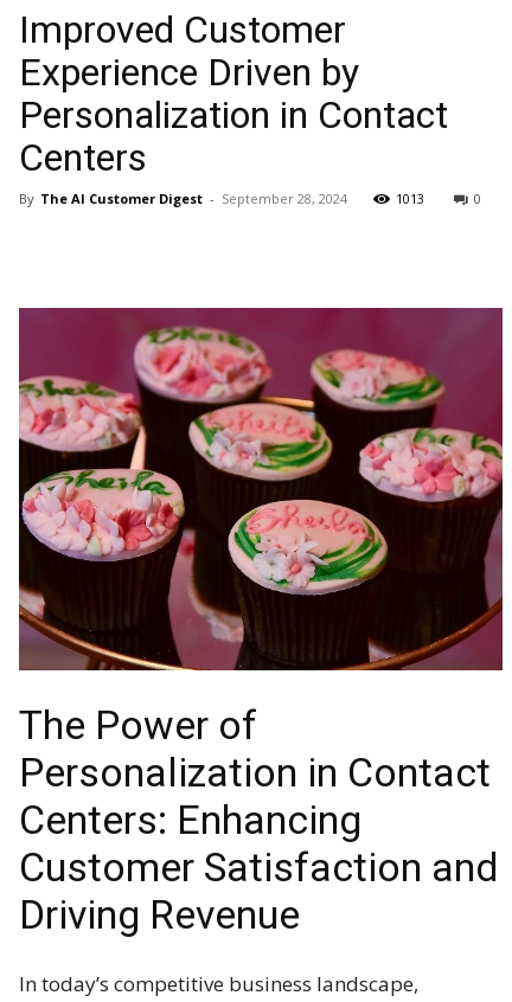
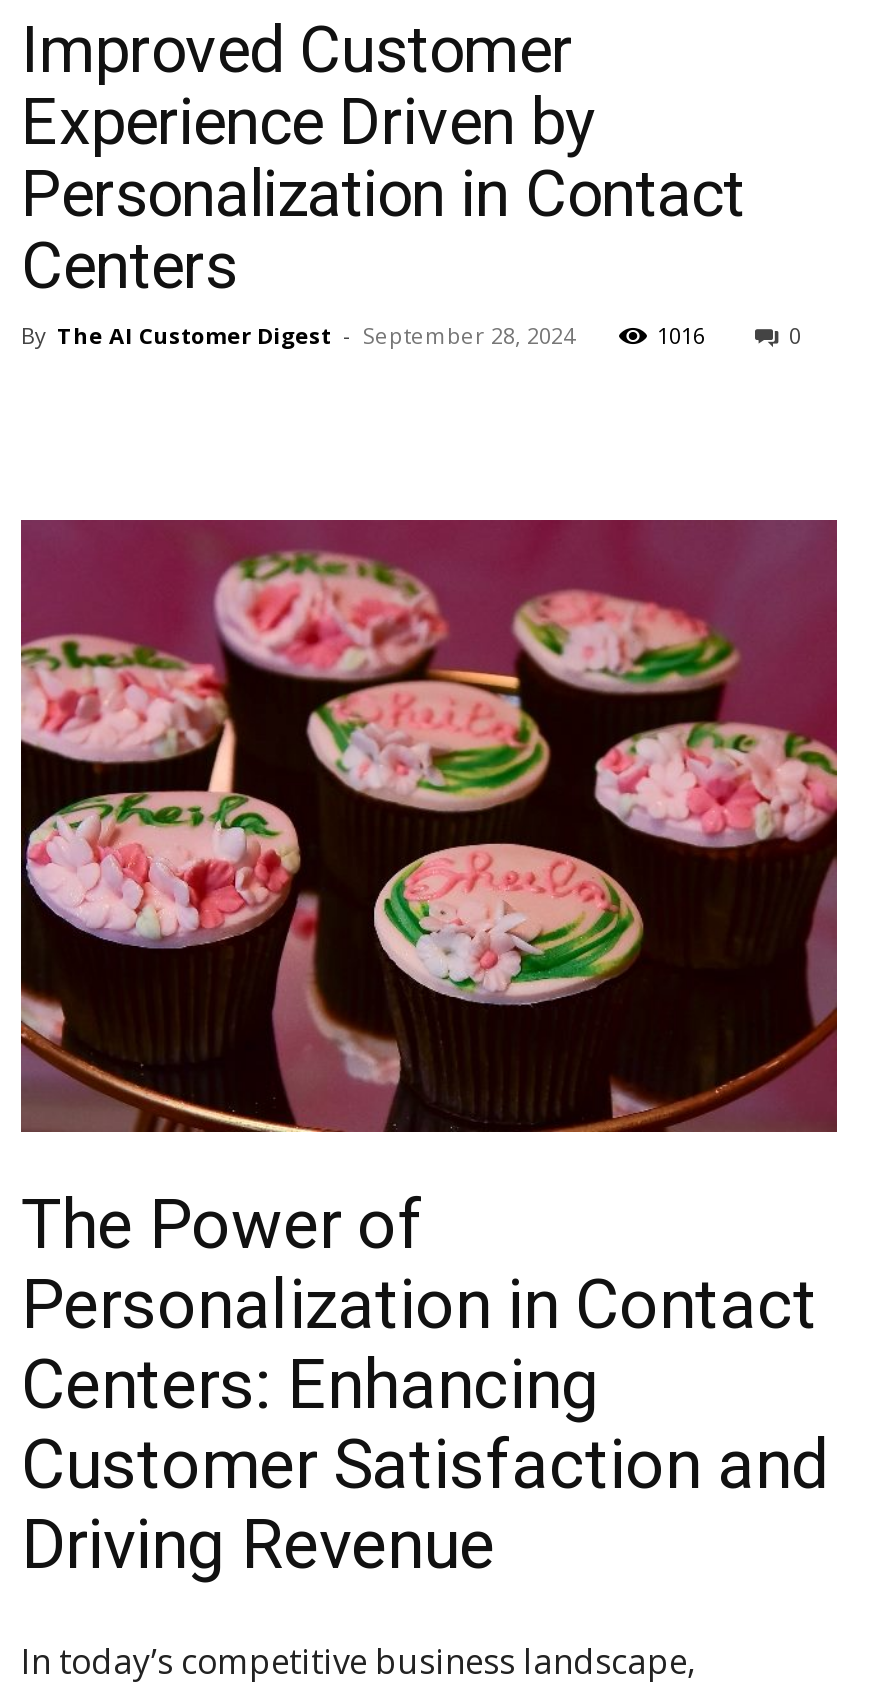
- 1013
+ 1016
